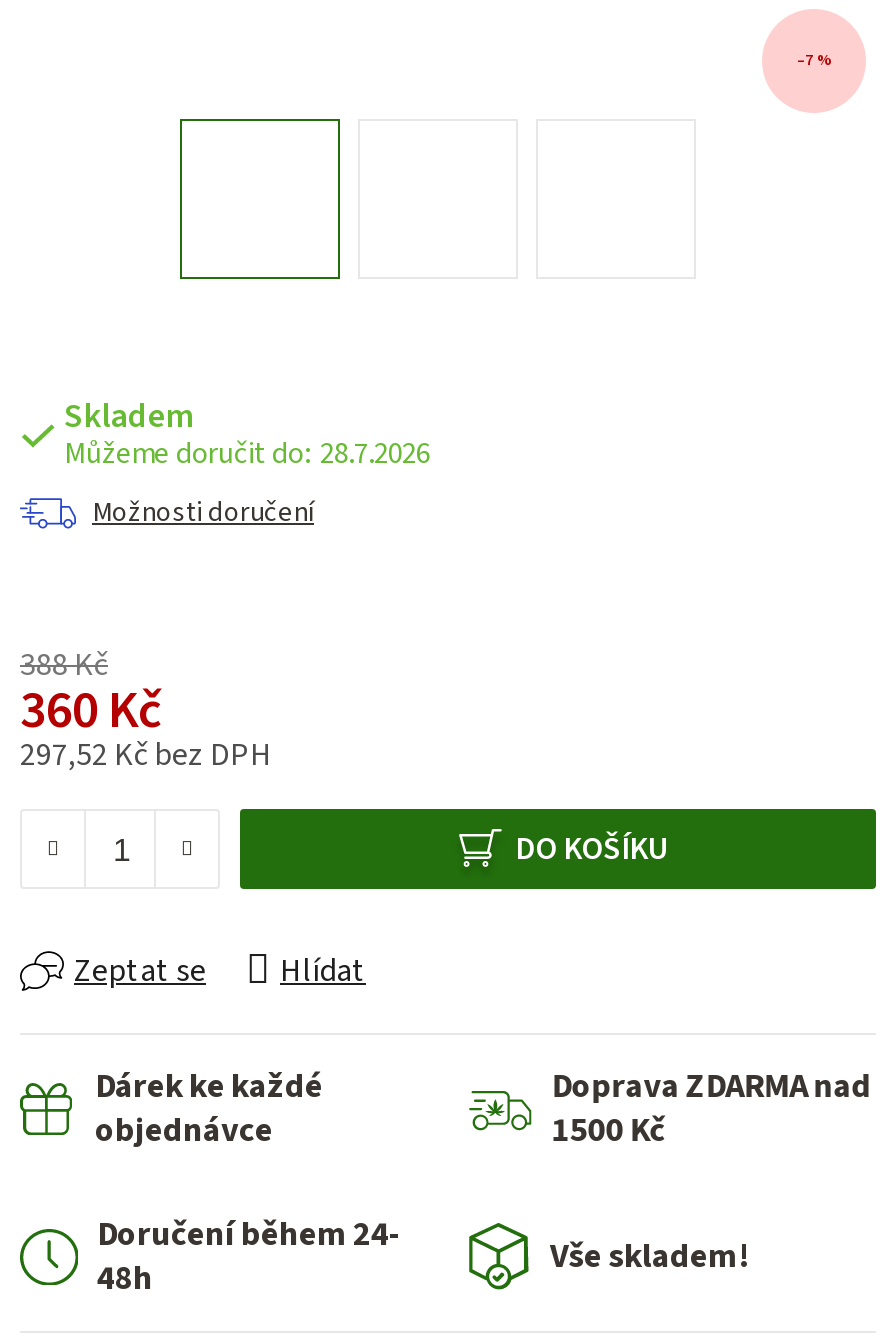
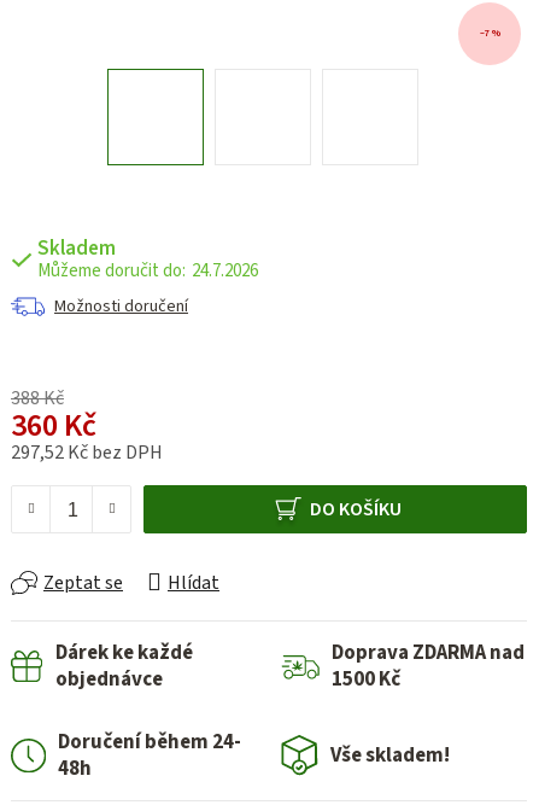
- 28.7.2026
+ 24.7.2026
